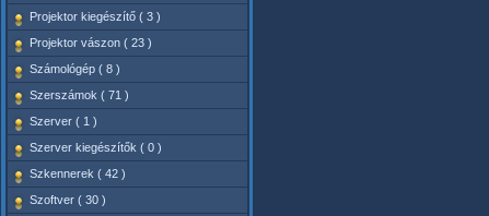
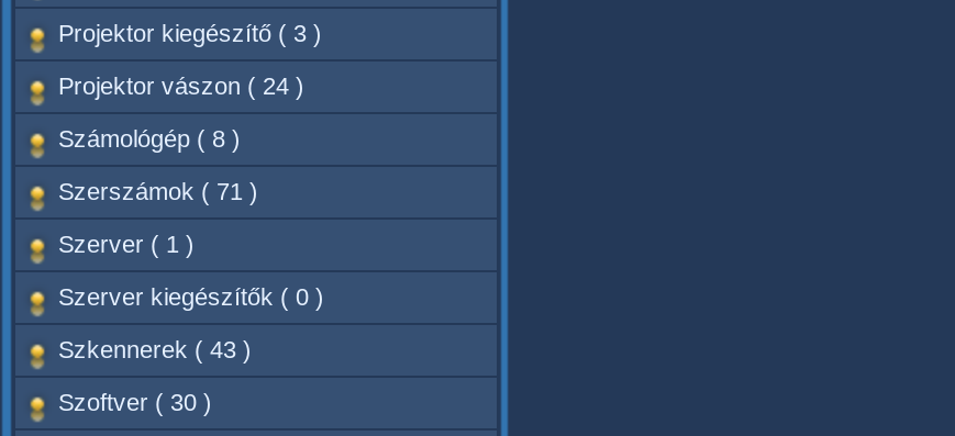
- Projektor vászon ( 23 )
+ Projektor vászon ( 24 )

- Szkennerek ( 42 )
+ Szkennerek ( 43 )
